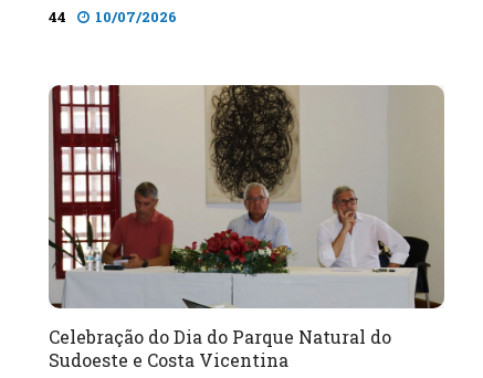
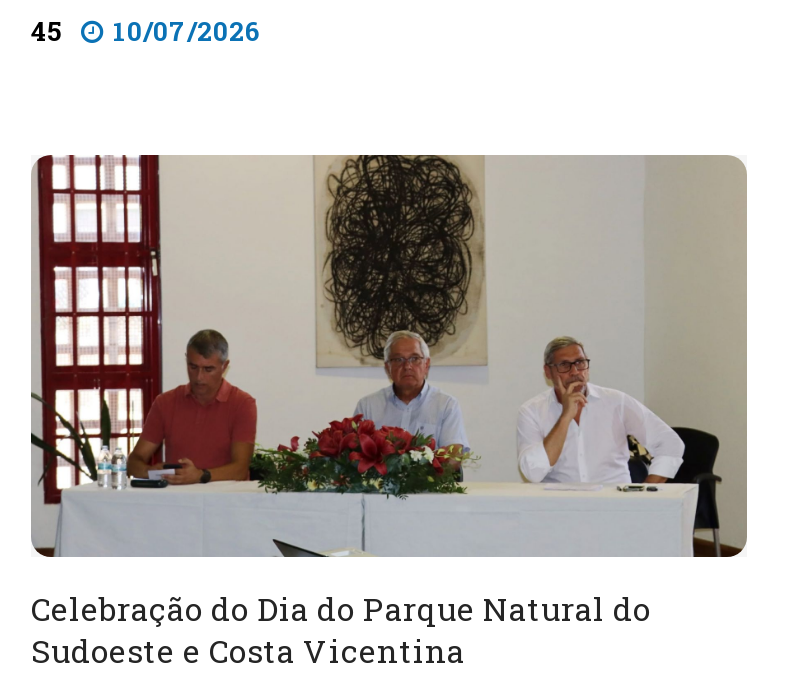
- 44 10/07/2026
+ 45 10/07/2026
